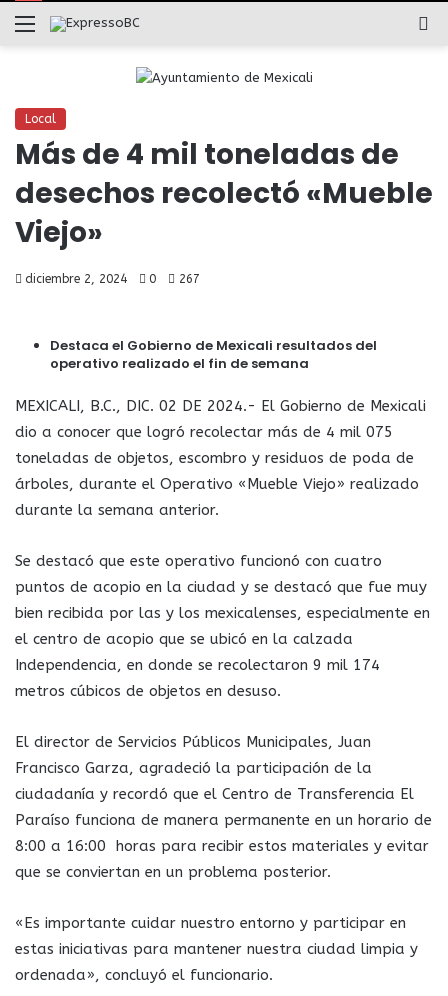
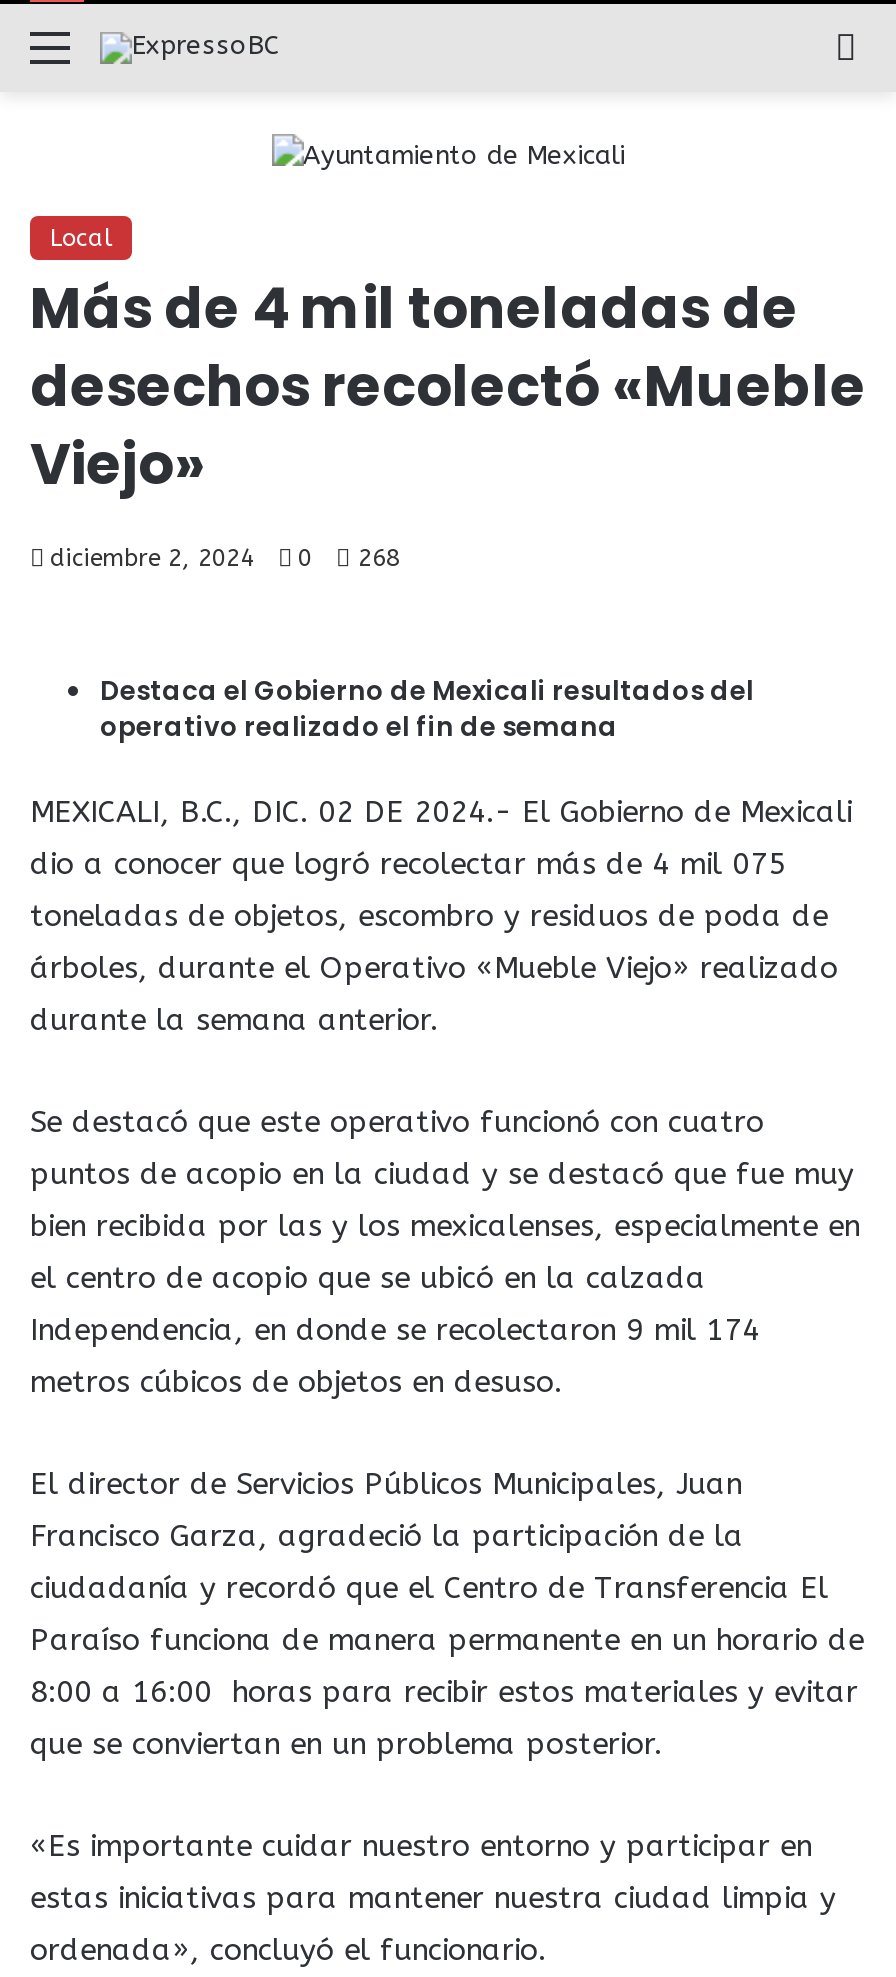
- diciembre 2, 2024 0 267
+ diciembre 2, 2024 0 268
